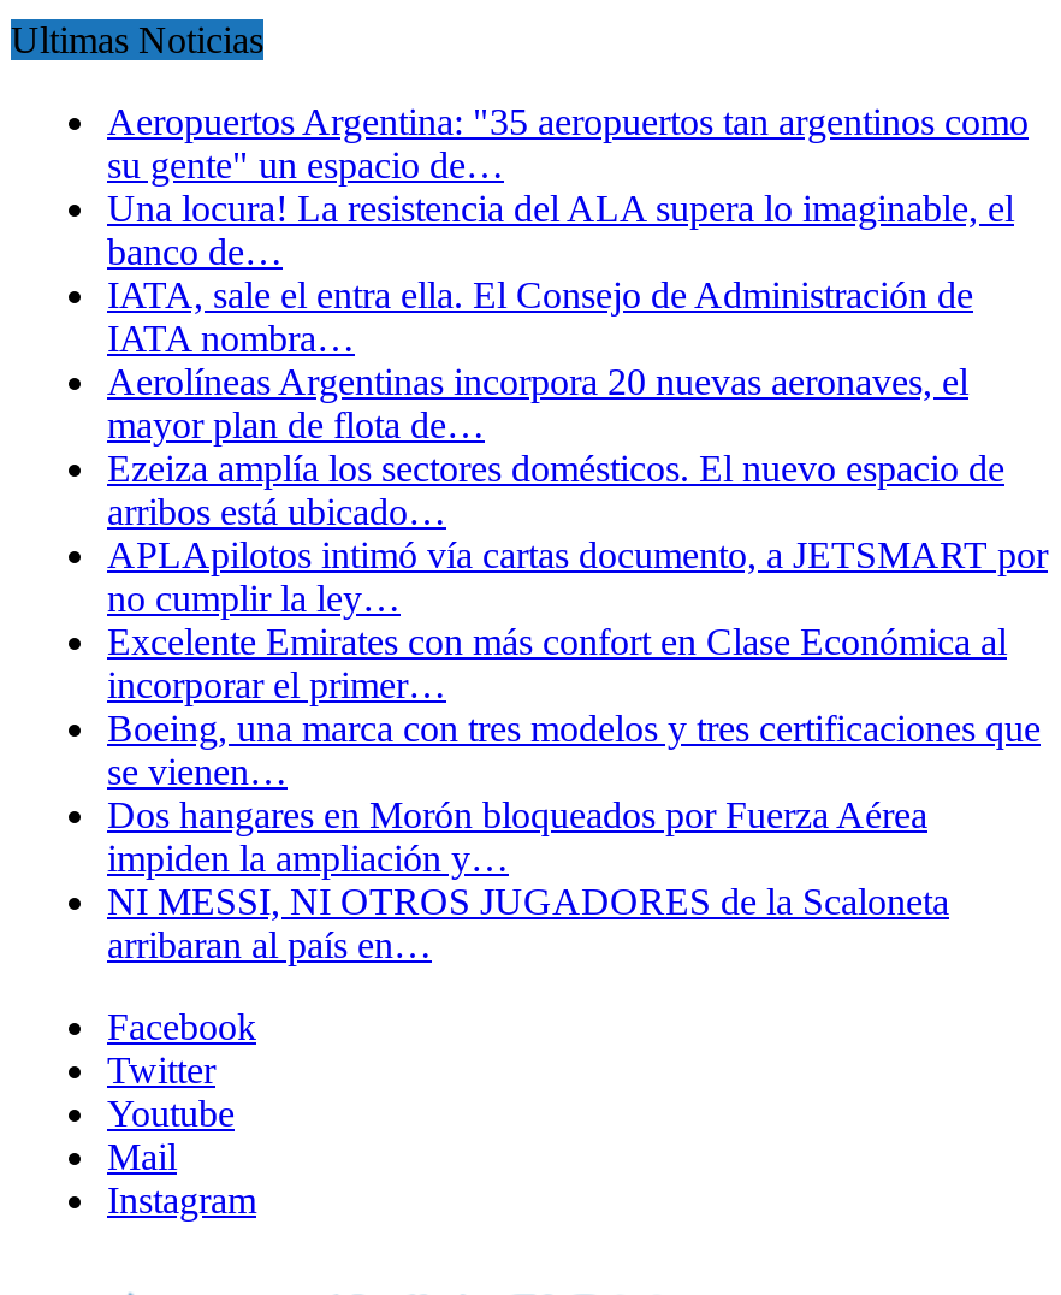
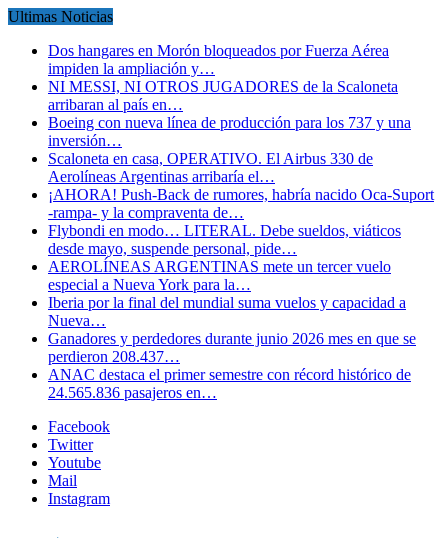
- Aeropuertos Argentina: "35 aeropuertos tan argentinos como
- su gente" un espacio de…
- Una locura! La resistencia del ALA supera lo imaginable, el
- banco de…
- IATA, sale el entra ella. El Consejo de Administración de
- IATA nombra…
- Aerolíneas Argentinas incorpora 20 nuevas aeronaves, el
- mayor plan de flota de…
- Ezeiza amplía los sectores domésticos. El nuevo espacio de
- arribos está ubicado…
- APLApilotos intimó vía cartas documento, a JETSMART por
- no cumplir la ley…
- Excelente Emirates con más confort en Clase Económica al
- incorporar el primer…
- Boeing, una marca con tres modelos y tres certificaciones que
- se vienen…

moved up: Dos hangares en Morón bloqueados por Fuerza Aérea | impiden la ampliación y… | NI MESSI, NI OTROS JUGADORES de la Scaloneta | arribaran al país en…

+ Boeing con nueva línea de producción para los 737 y una
+ inversión…
+ Scaloneta en casa, OPERATIVO. El Airbus 330 de
+ Aerolíneas Argentinas arribaría el…
+ ¡AHORA! Push-Back de rumores, habría nacido Oca-Suport
+ -rampa- y la compraventa de…
+ Flybondi en modo… LITERAL. Debe sueldos, viáticos
+ desde mayo, suspende personal, pide…
+ AEROLÍNEAS ARGENTINAS mete un tercer vuelo
+ especial a Nueva York para la…
+ Iberia por la final del mundial suma vuelos y capacidad a
+ Nueva…
+ Ganadores y perdedores durante junio 2026 mes en que se
+ perdieron 208.437…
+ ANAC destaca el primer semestre con récord histórico de
+ 24.565.836 pasajeros en…
